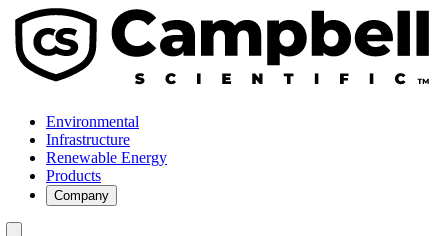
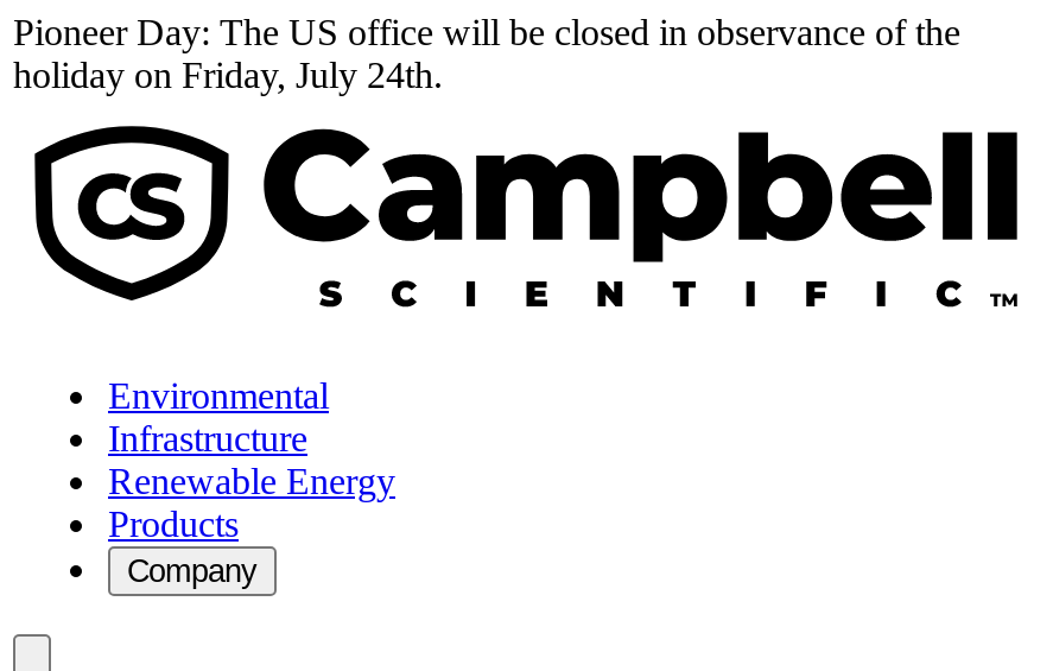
+ Pioneer Day: The US office will be closed in observance of the
+ holiday on Friday, July 24th.
